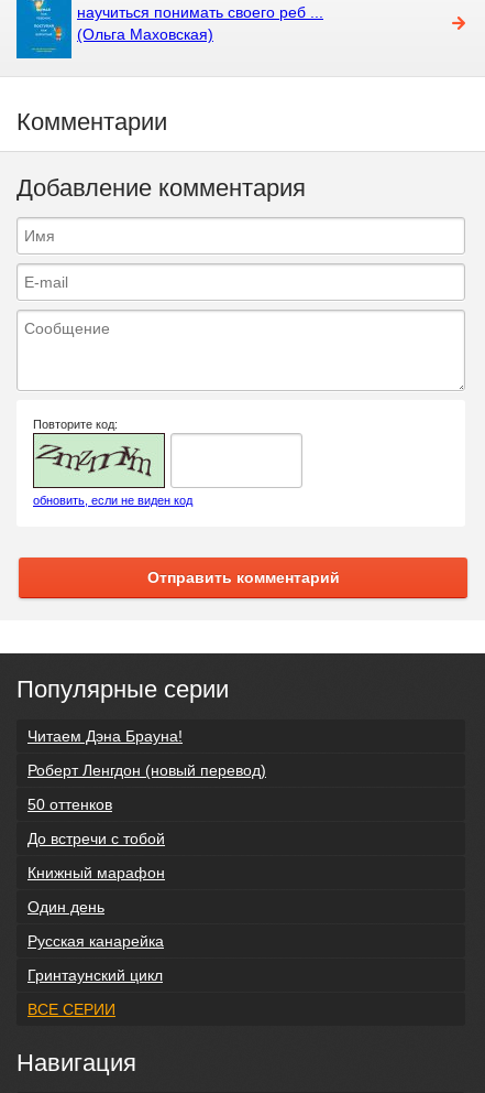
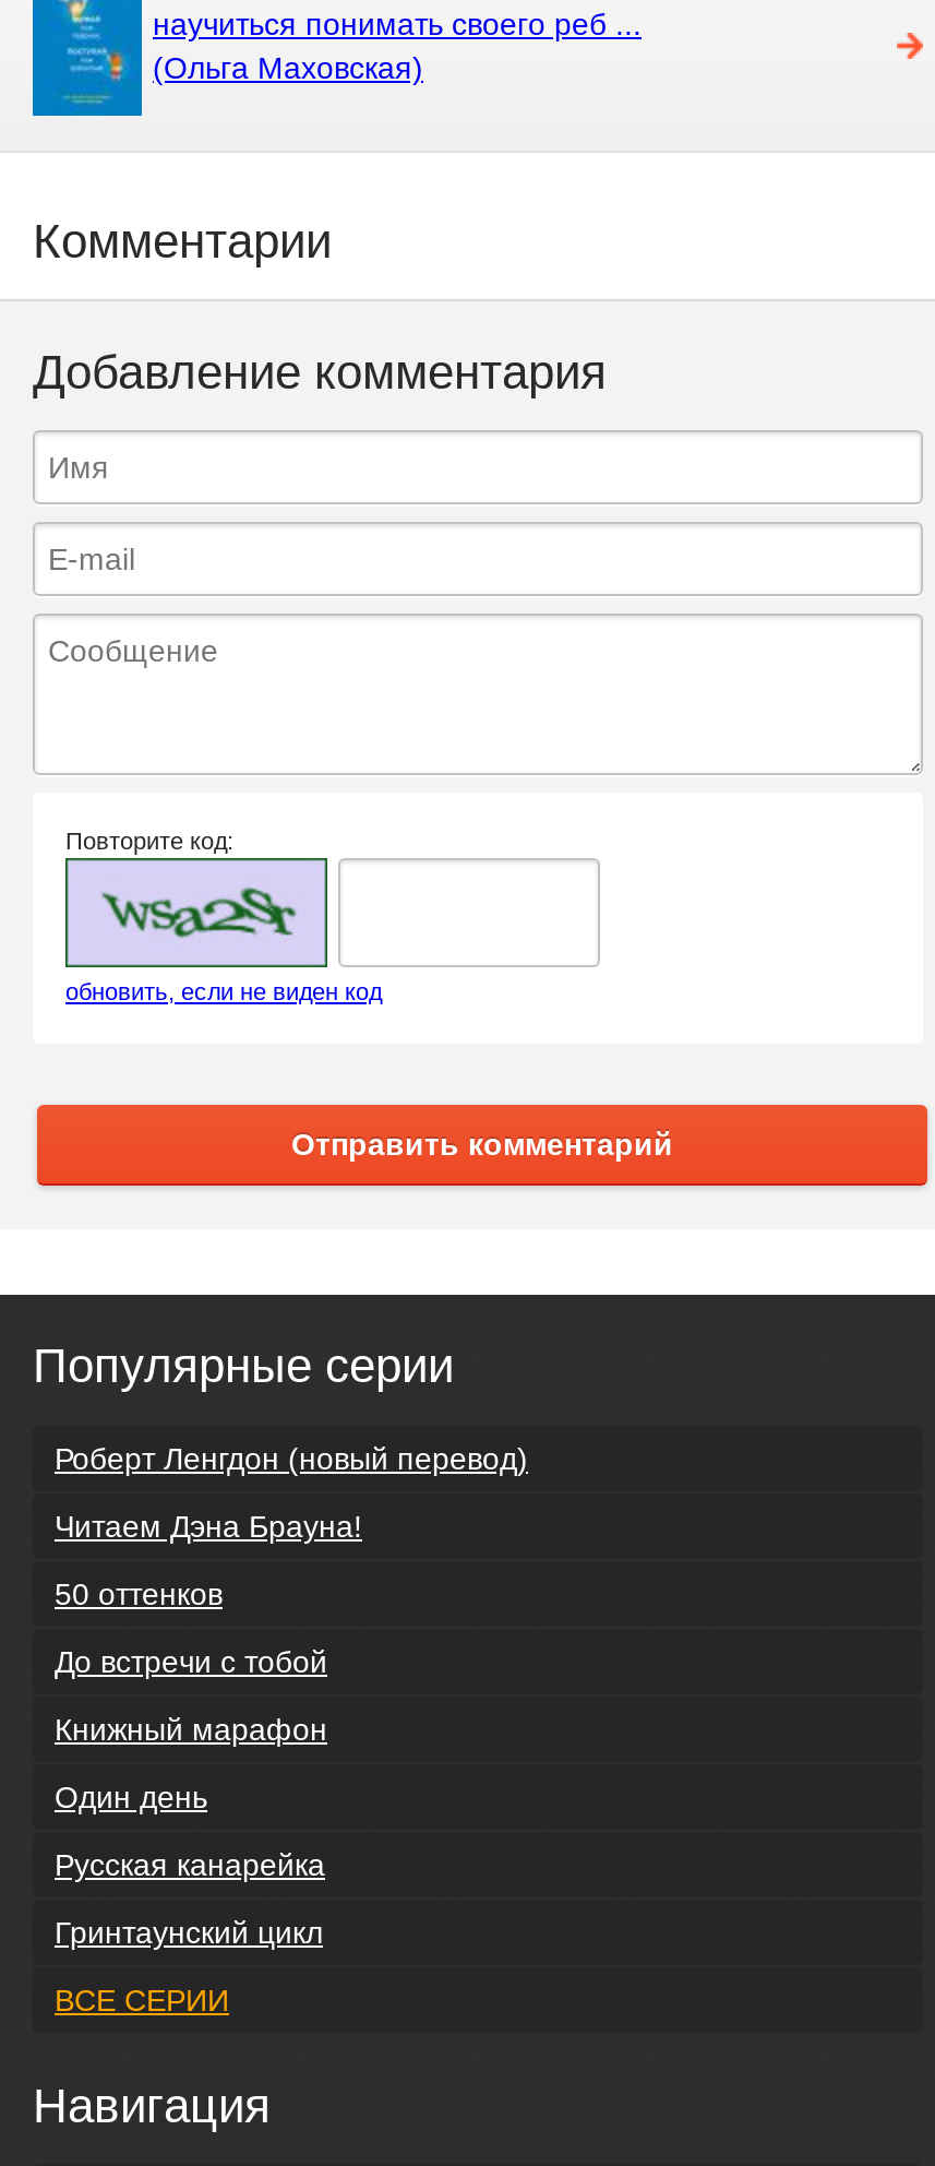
- [image]
+ [image]

moved down: Читаем Дэна Брауна!

moved up: Роберт Ленгдон (новый перевод)
